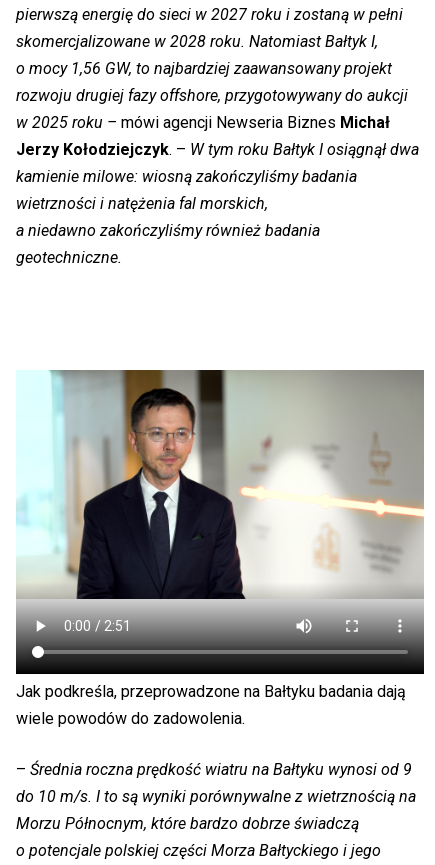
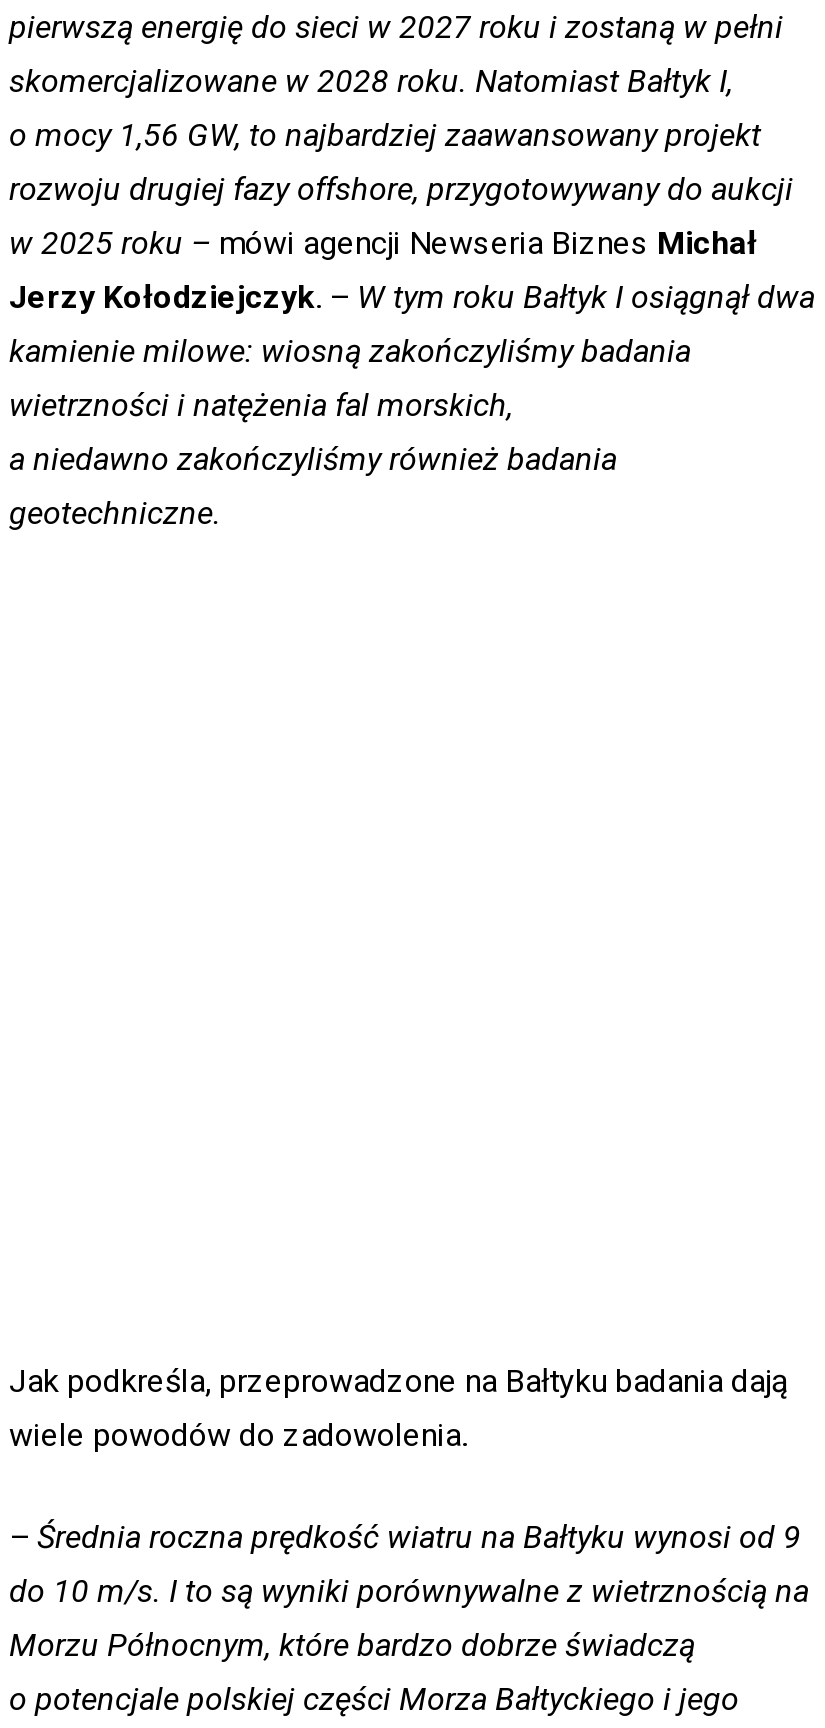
- [image]
